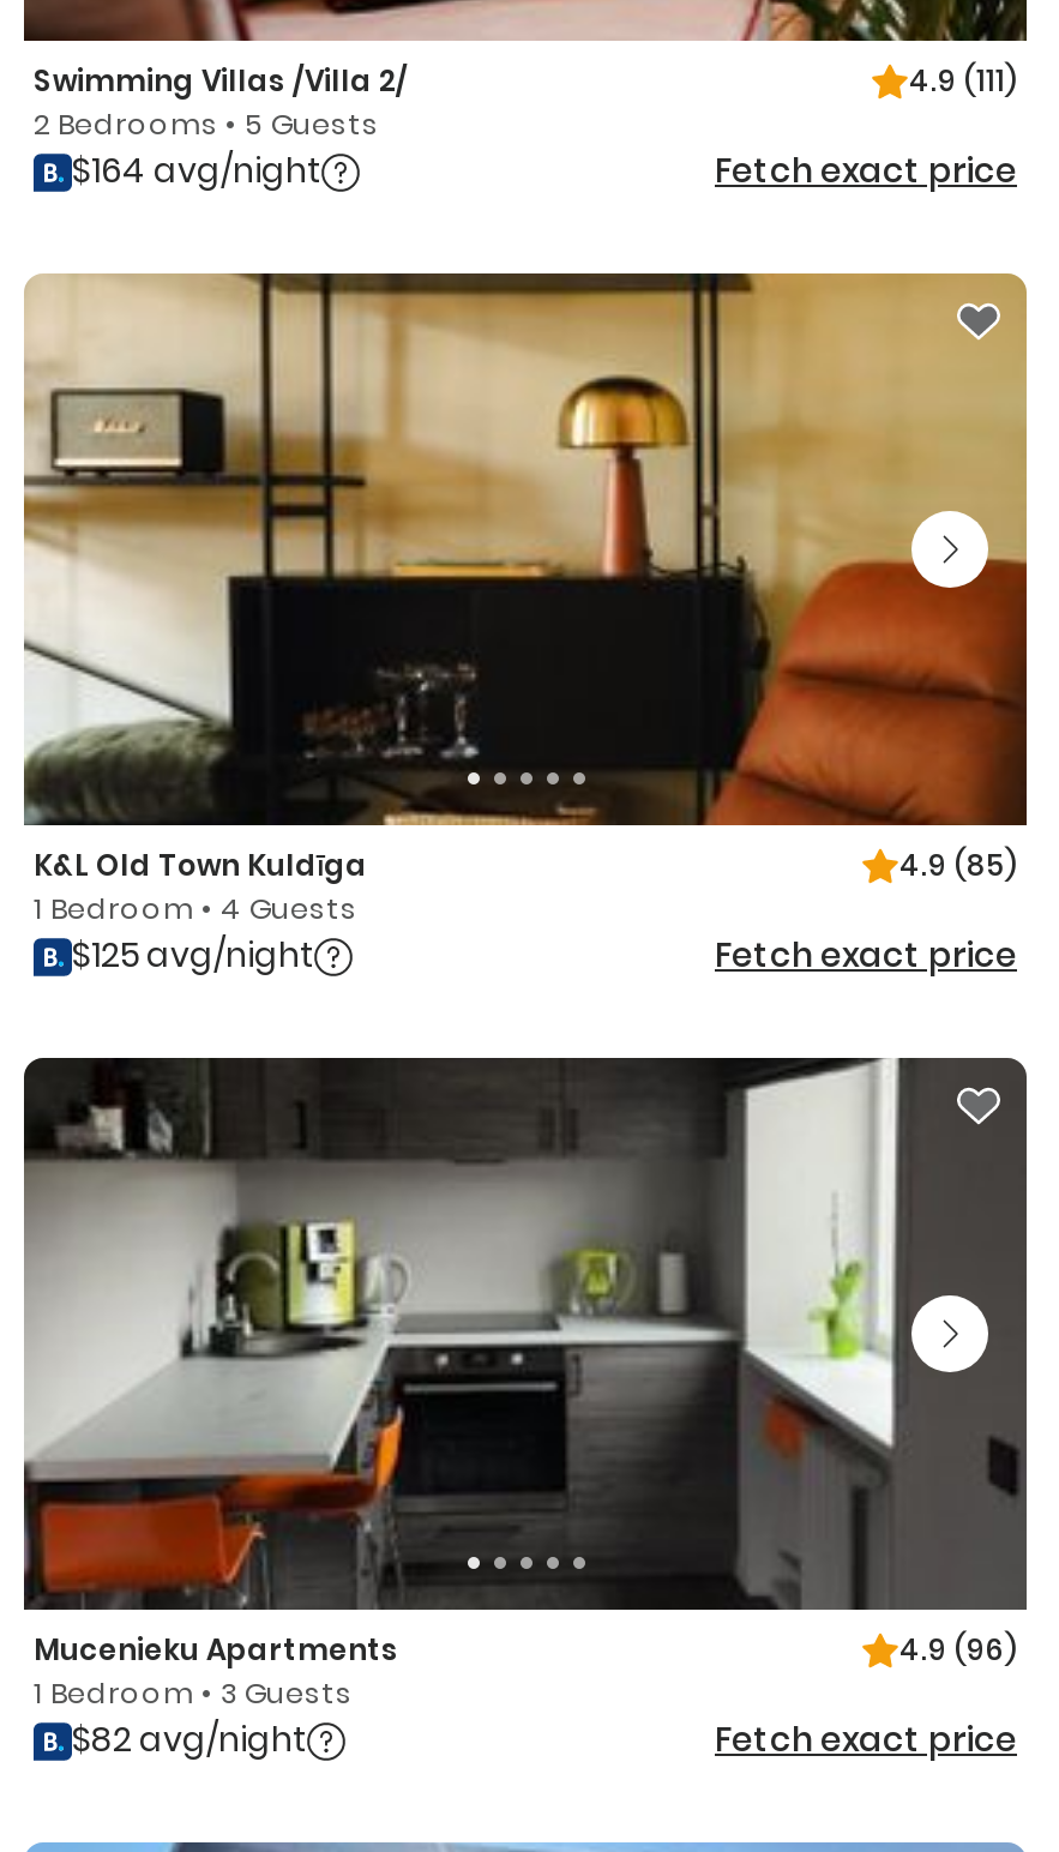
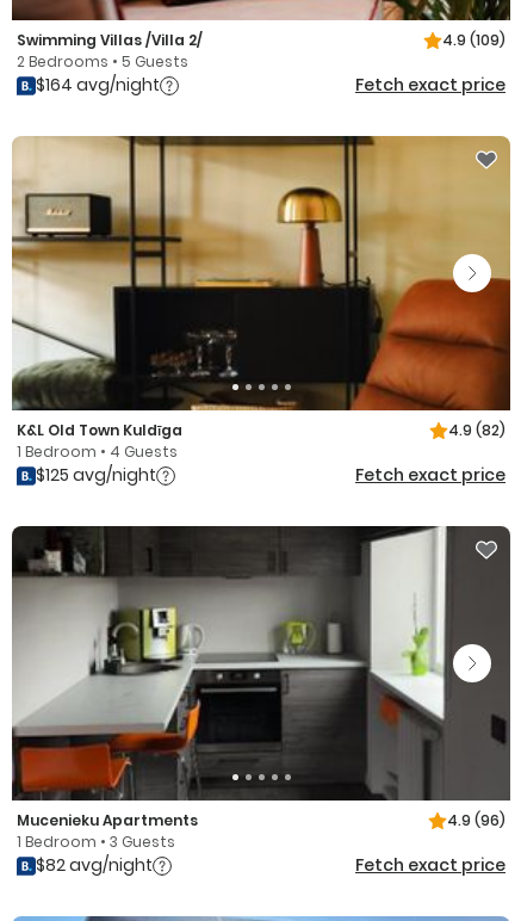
- 4.9 (111)
+ 4.9 (109)

- 4.9 (85)
+ 4.9 (82)
